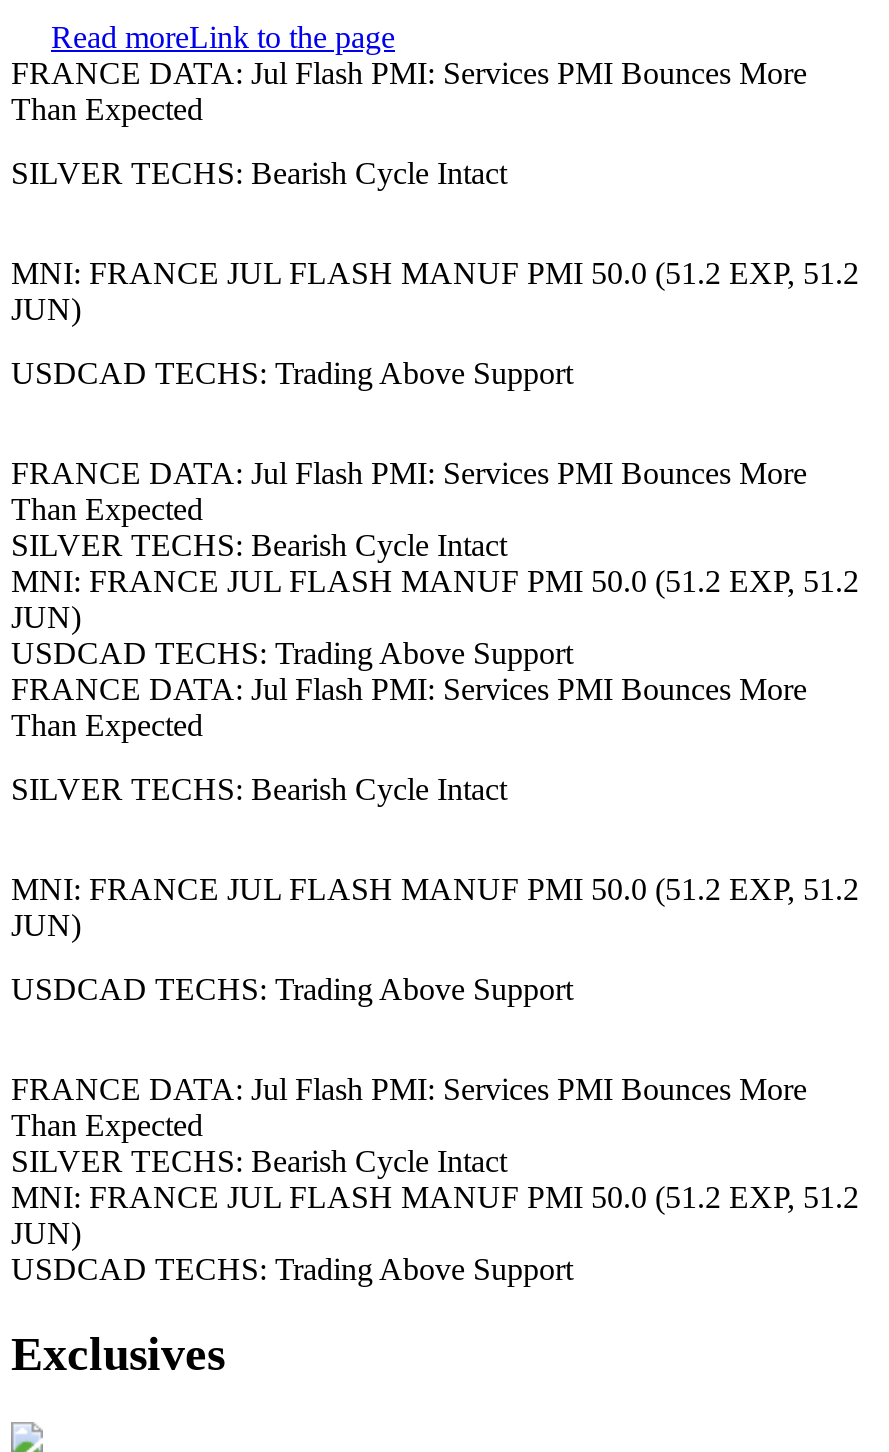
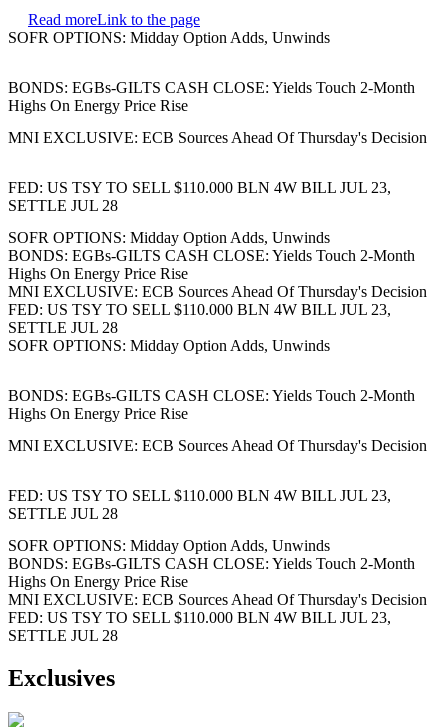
- FRANCE DATA: Jul Flash PMI: Services PMI Bounces More
- Than Expected
+ SOFR OPTIONS: Midday Option Adds, Unwinds

- SILVER TECHS: Bearish Cycle Intact
+ BONDS: EGBs-GILTS CASH CLOSE: Yields Touch 2-Month
+ Highs On Energy Price Rise

- MNI: FRANCE JUL FLASH MANUF PMI 50.0 (51.2 EXP, 51.2
- JUN)
+ MNI EXCLUSIVE: ECB Sources Ahead Of Thursday's Decision

- USDCAD TECHS: Trading Above Support
+ FED: US TSY TO SELL $110.000 BLN 4W BILL JUL 23,
+ SETTLE JUL 28

- FRANCE DATA: Jul Flash PMI: Services PMI Bounces More
- Than Expected
- SILVER TECHS: Bearish Cycle Intact
- MNI: FRANCE JUL FLASH MANUF PMI 50.0 (51.2 EXP, 51.2
- JUN)
- USDCAD TECHS: Trading Above Support
- FRANCE DATA: Jul Flash PMI: Services PMI Bounces More
- Than Expected
+ SOFR OPTIONS: Midday Option Adds, Unwinds
+ BONDS: EGBs-GILTS CASH CLOSE: Yields Touch 2-Month
+ Highs On Energy Price Rise
+ MNI EXCLUSIVE: ECB Sources Ahead Of Thursday's Decision
+ FED: US TSY TO SELL $110.000 BLN 4W BILL JUL 23,
+ SETTLE JUL 28
+ SOFR OPTIONS: Midday Option Adds, Unwinds

- SILVER TECHS: Bearish Cycle Intact
+ BONDS: EGBs-GILTS CASH CLOSE: Yields Touch 2-Month
+ Highs On Energy Price Rise

- MNI: FRANCE JUL FLASH MANUF PMI 50.0 (51.2 EXP, 51.2
- JUN)
+ MNI EXCLUSIVE: ECB Sources Ahead Of Thursday's Decision

- USDCAD TECHS: Trading Above Support
+ FED: US TSY TO SELL $110.000 BLN 4W BILL JUL 23,
+ SETTLE JUL 28

- FRANCE DATA: Jul Flash PMI: Services PMI Bounces More
- Than Expected
- SILVER TECHS: Bearish Cycle Intact
- MNI: FRANCE JUL FLASH MANUF PMI 50.0 (51.2 EXP, 51.2
- JUN)
- USDCAD TECHS: Trading Above Support
+ SOFR OPTIONS: Midday Option Adds, Unwinds
+ BONDS: EGBs-GILTS CASH CLOSE: Yields Touch 2-Month
+ Highs On Energy Price Rise
+ MNI EXCLUSIVE: ECB Sources Ahead Of Thursday's Decision
+ FED: US TSY TO SELL $110.000 BLN 4W BILL JUL 23,
+ SETTLE JUL 28
